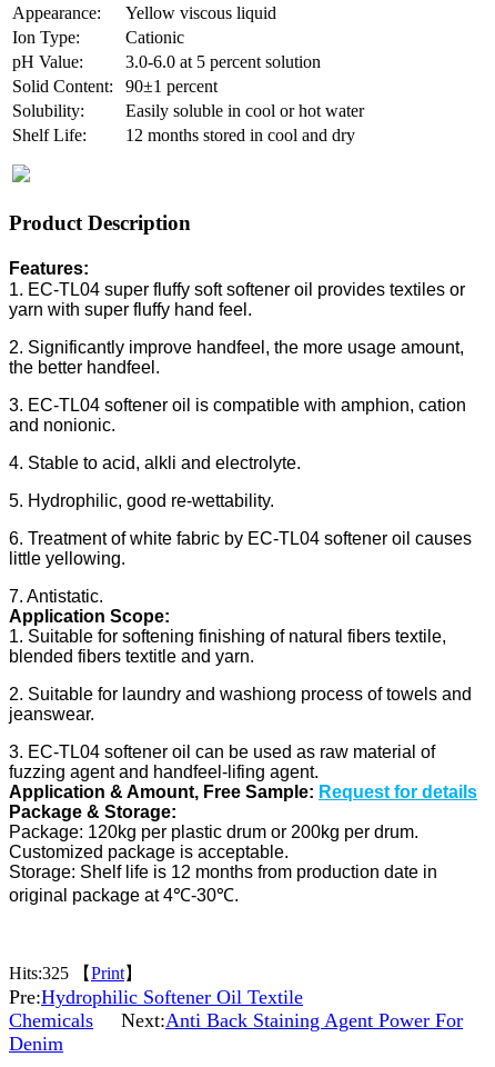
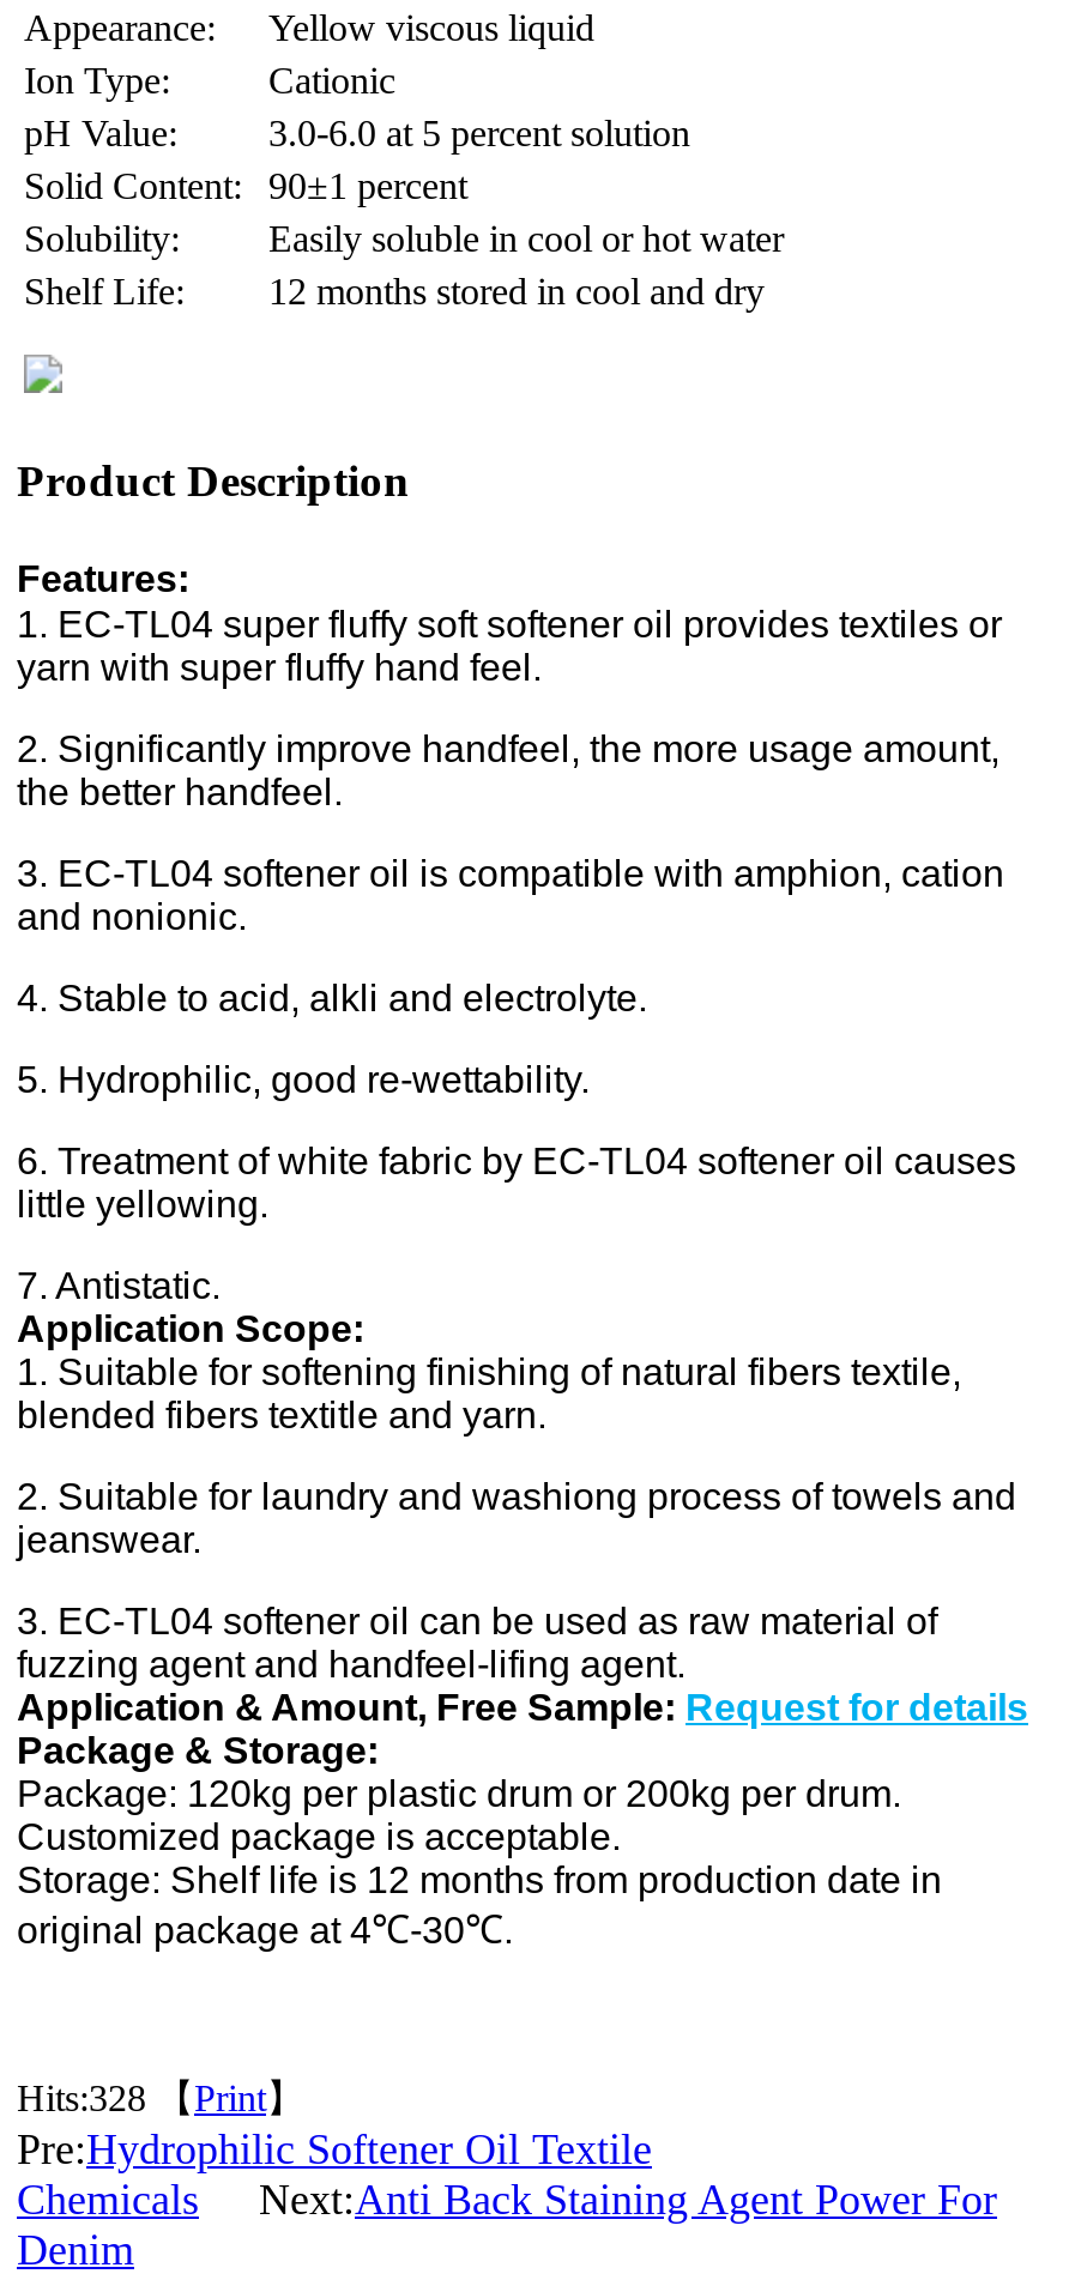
- Hits:325 【Print】
+ Hits:328 【Print】
